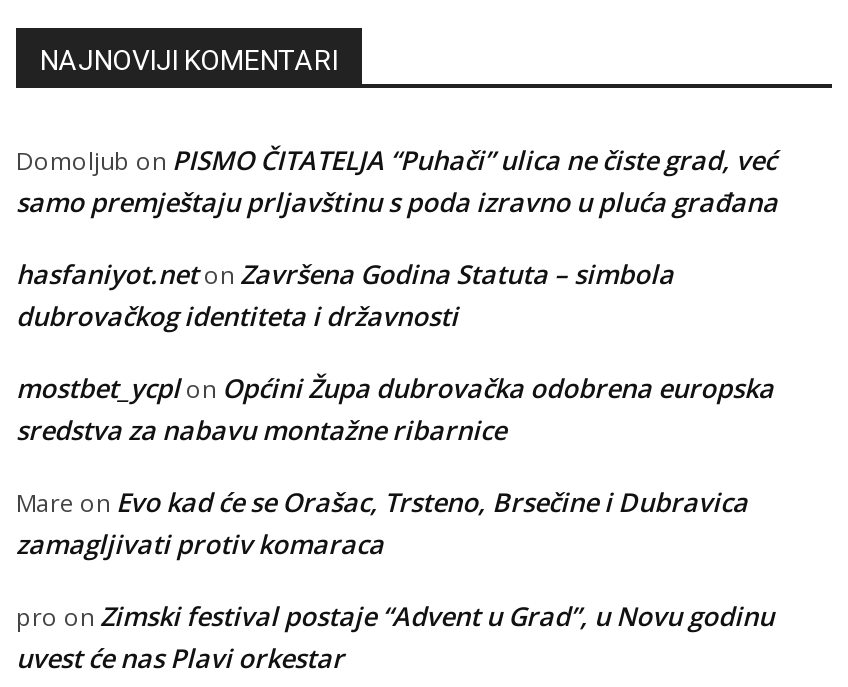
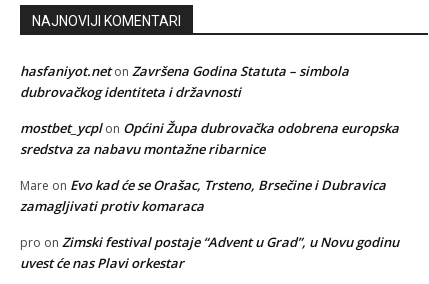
- Domoljub on PISMO ČITATELJA “Puhači” ulica ne čiste grad, već
- samo premještaju prljavštinu s poda izravno u pluća građana
